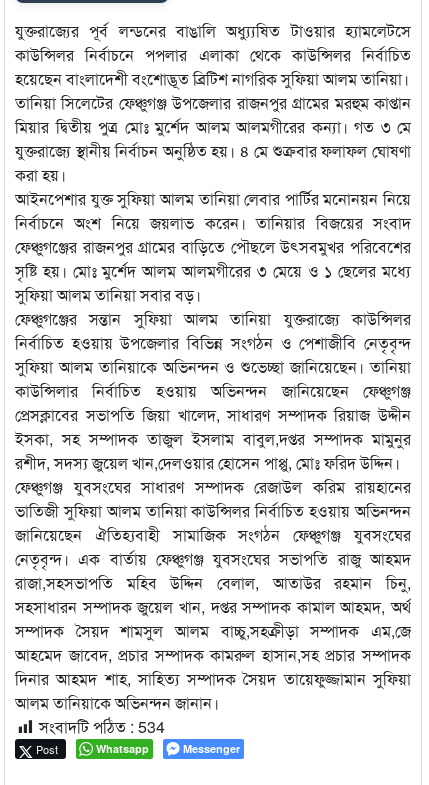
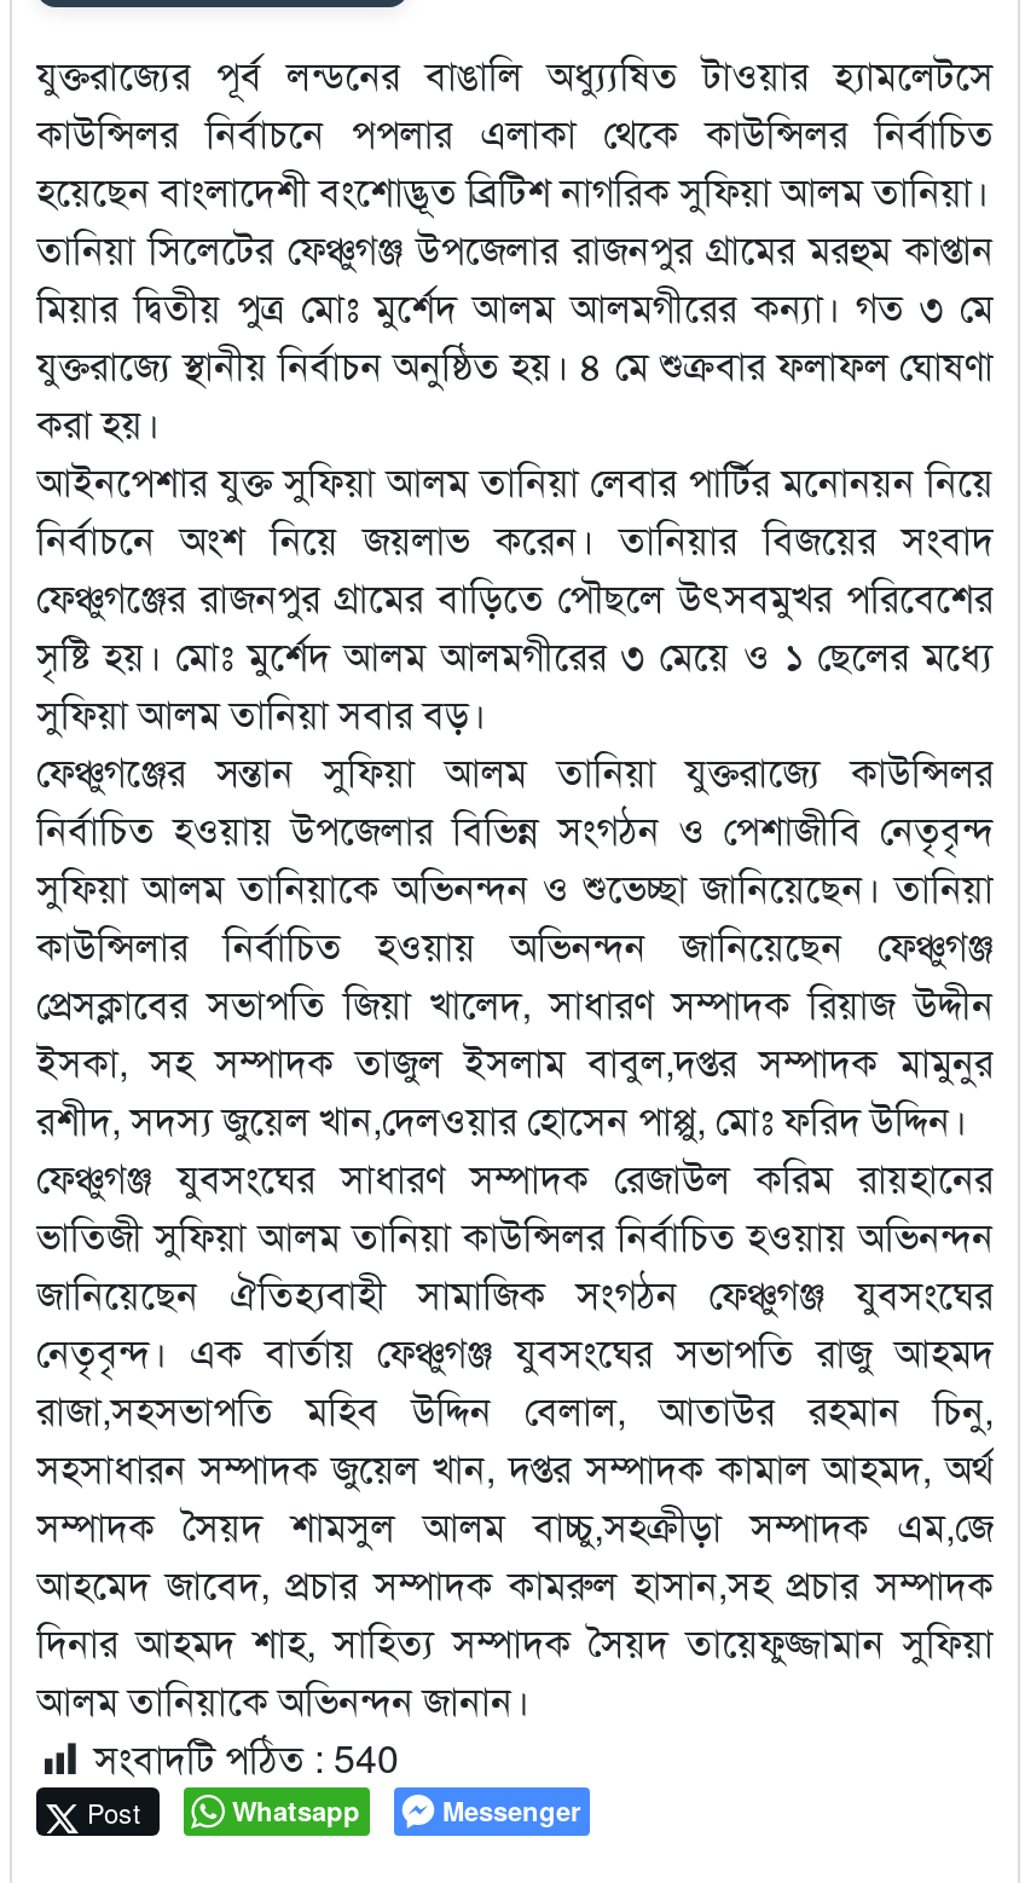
- সংবাদটি পঠিত : 534
+ সংবাদটি পঠিত : 540
